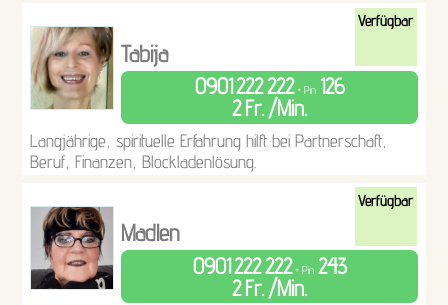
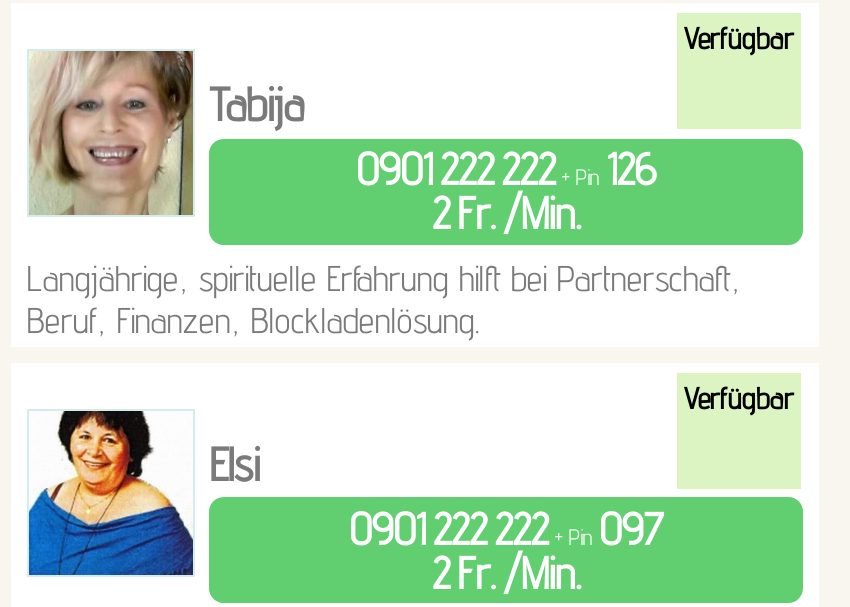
- [image]
- Madlen
+ [image]
+ Elsi

- 0901 222 222+ Pin243
+ 0901 222 222+ Pin097
